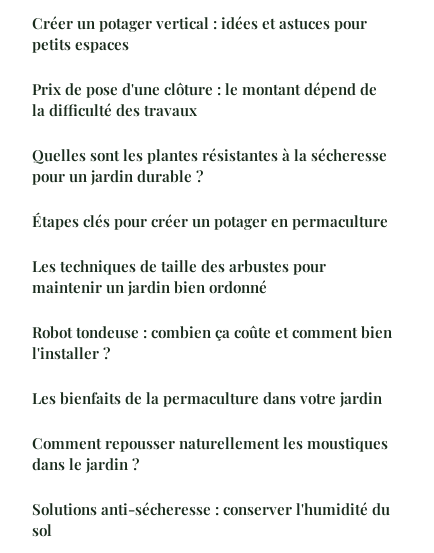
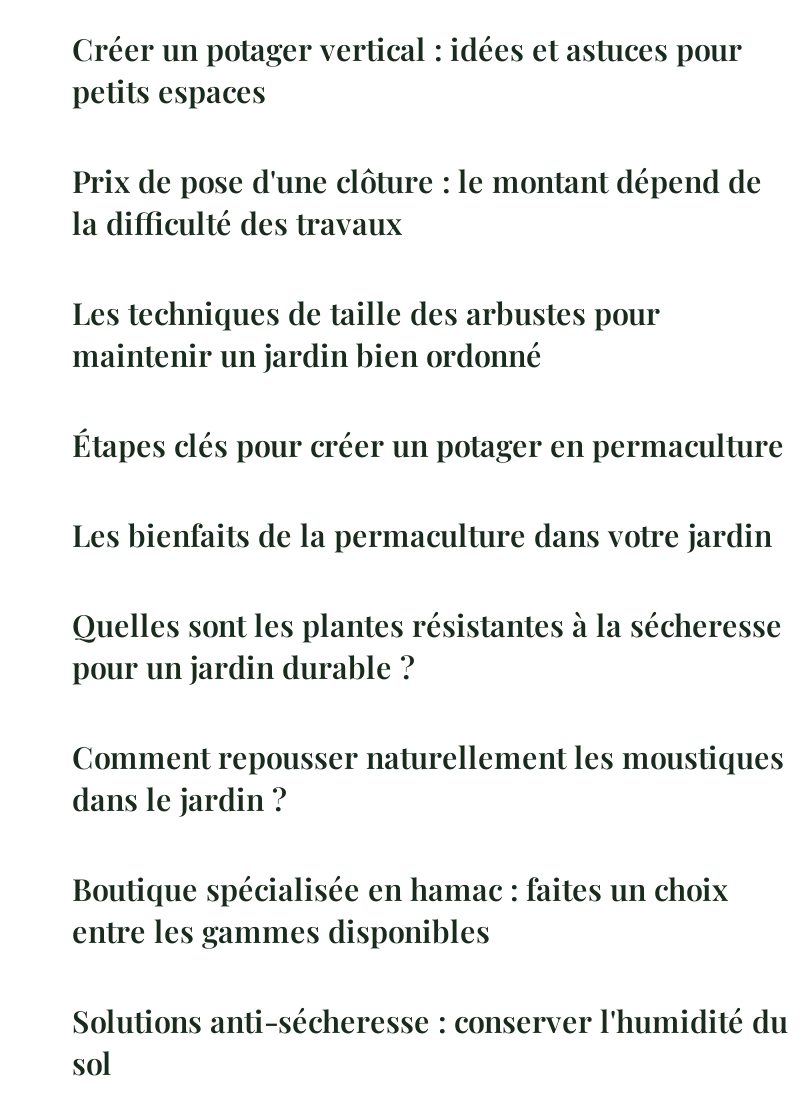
moved down: Quelles sont les plantes résistantes à la sécheresse | pour un jardin durable ?

moved up: Étapes clés pour créer un potager en permaculture | Les techniques de taille des arbustes pour | maintenir un jardin bien ordonné

- Robot tondeuse : combien ça coûte et comment bien
- l'installer ?

moved up: Les bienfaits de la permaculture dans votre jardin

moved up: Comment repousser naturellement les moustiques | dans le jardin ?

+ Boutique spécialisée en hamac : faites un choix
+ entre les gammes disponibles
